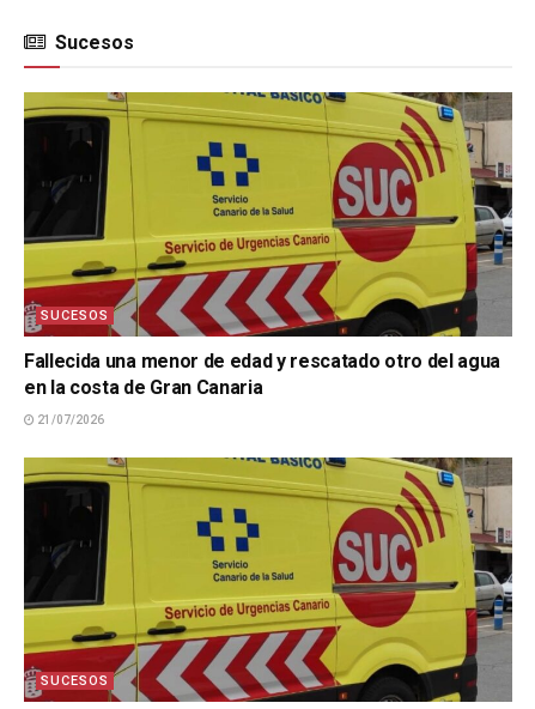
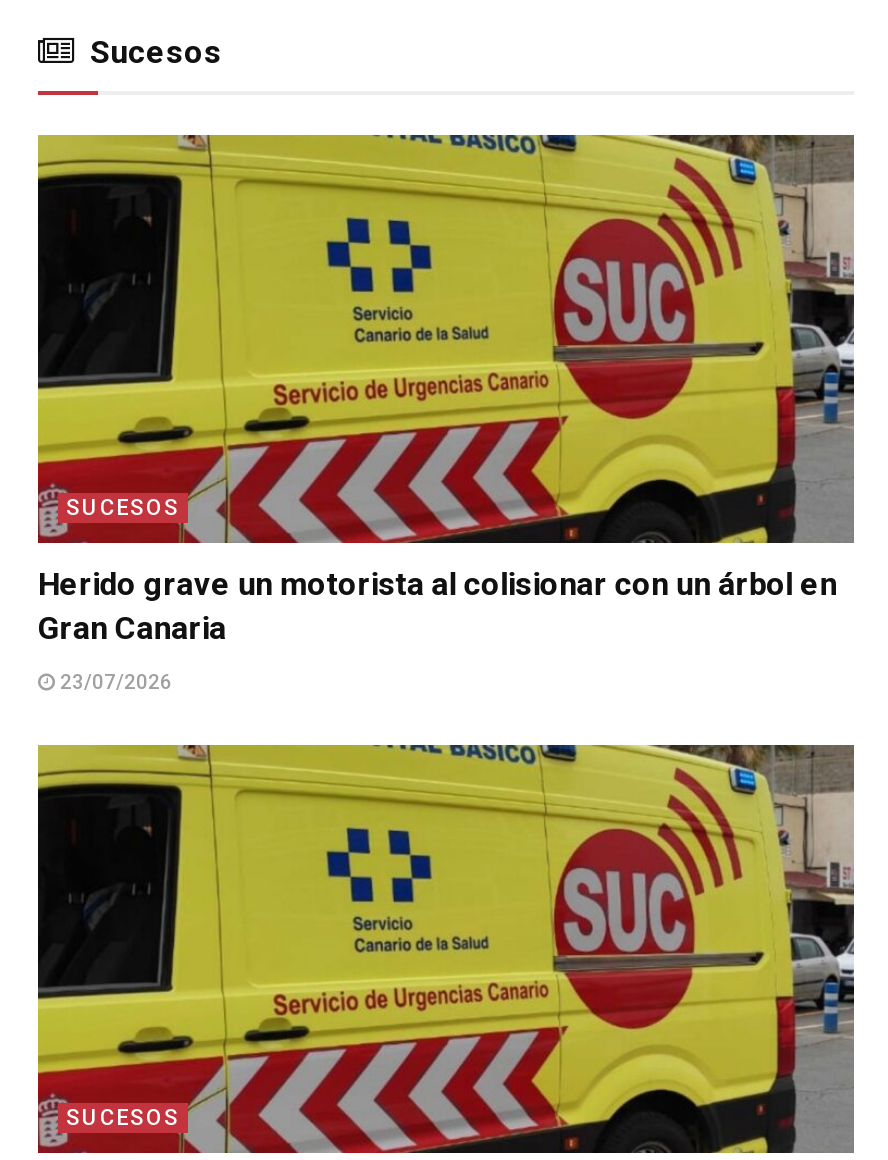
- Fallecida una menor de edad y rescatado otro del agua
- en la costa de Gran Canaria
+ Herido grave un motorista al colisionar con un árbol en
+ Gran Canaria

- 21/07/2026
+ 23/07/2026
